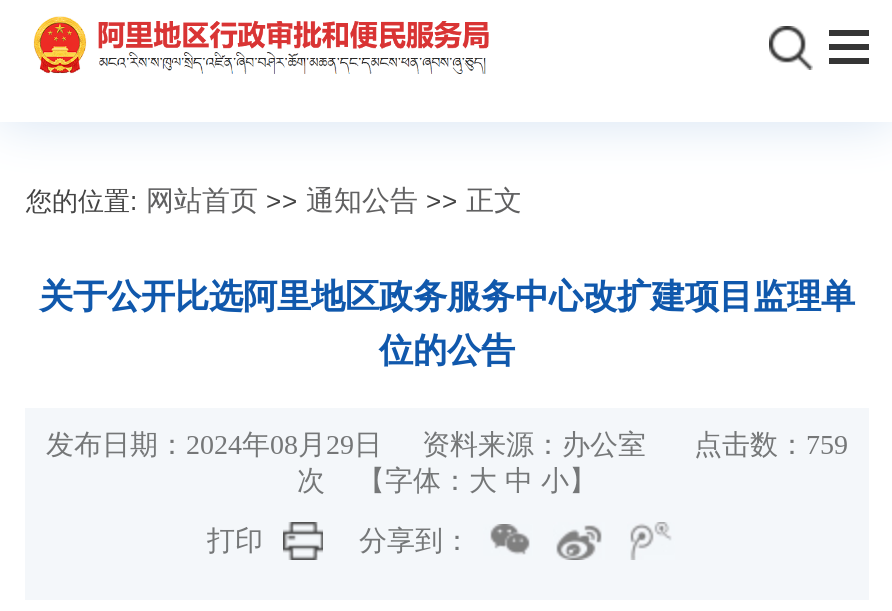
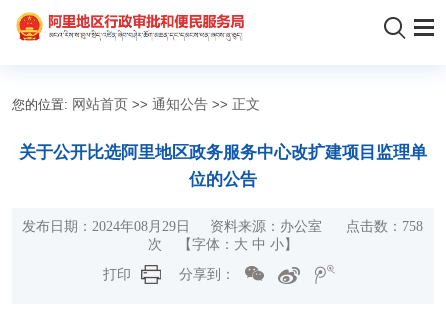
- 发布日期：2024年08月29日 资料来源：办公室 点击数：759
+ 发布日期：2024年08月29日 资料来源：办公室 点击数：758
